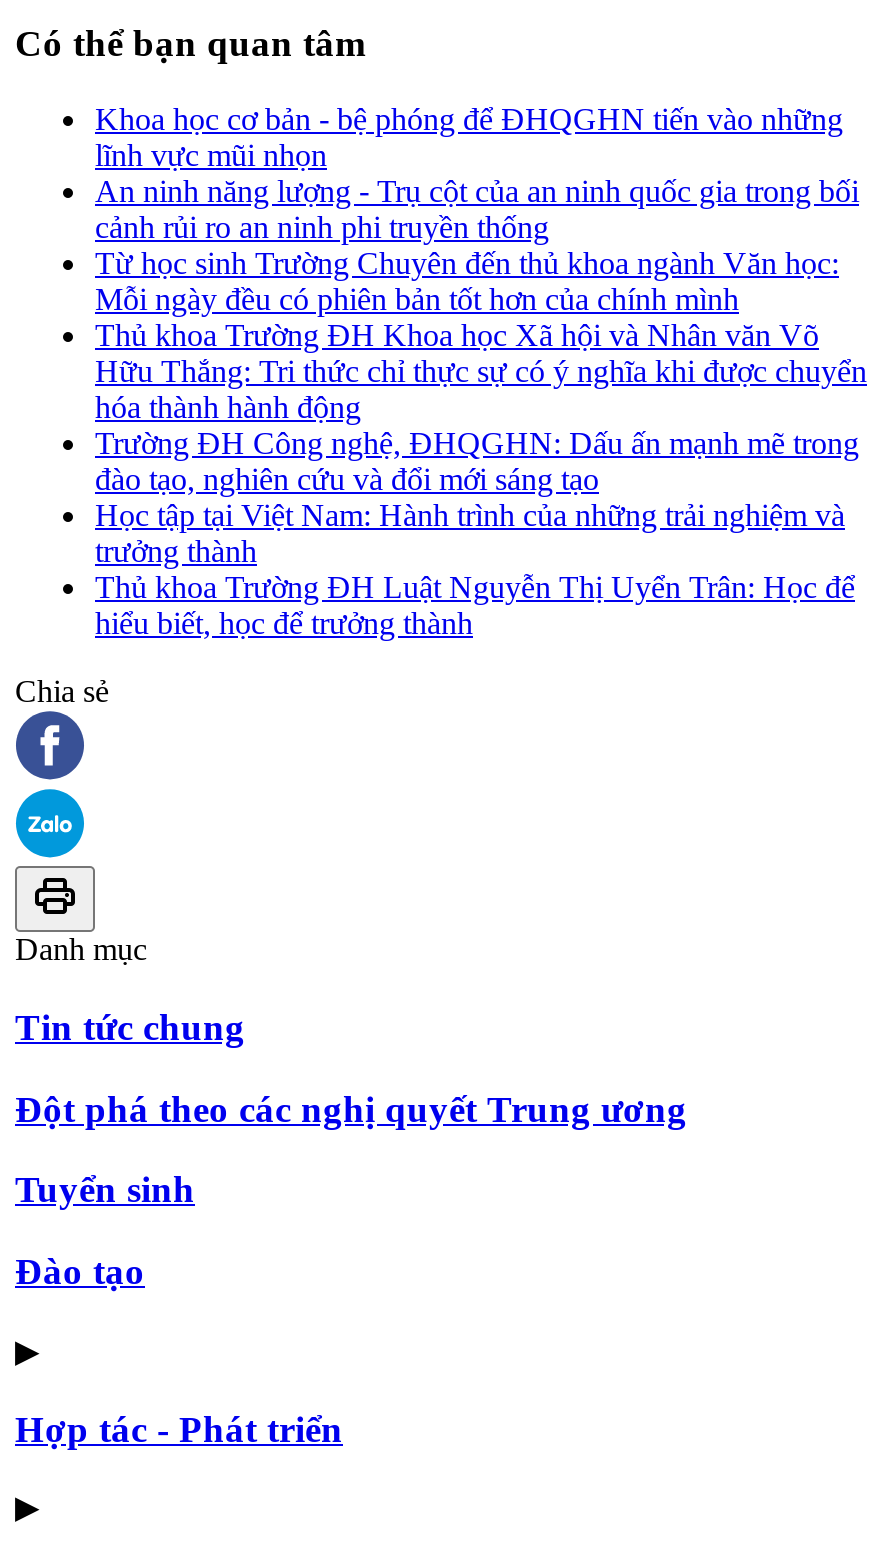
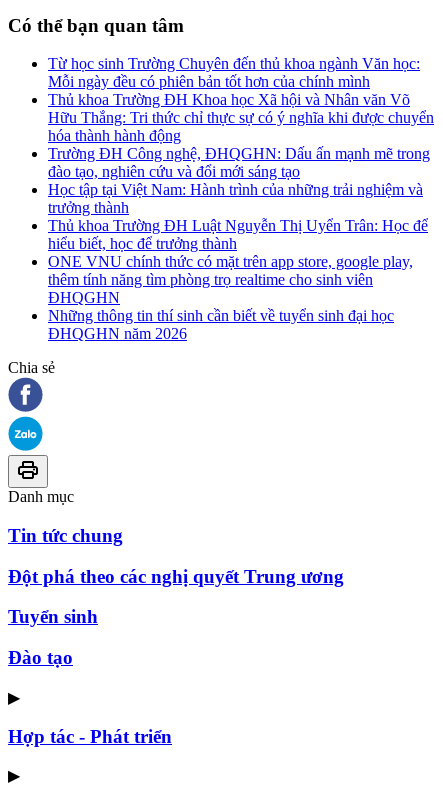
- Khoa học cơ bản - bệ phóng để ĐHQGHN tiến vào những
- lĩnh vực mũi nhọn
- An ninh năng lượng - Trụ cột của an ninh quốc gia trong bối
- cảnh rủi ro an ninh phi truyền thống

moved up: Từ học sinh Trường Chuyên đến thủ khoa ngành Văn học: | Mỗi ngày đều có phiên bản tốt hơn của chính mình | Thủ khoa Trường ĐH Khoa học Xã hội và Nhân văn Võ | ... | Thủ khoa Trường ĐH Luật Nguyễn Thị Uyển Trân: Học để | hiểu biết, học để trưởng thành

+ ONE VNU chính thức có mặt trên app store, google play,
+ thêm tính năng tìm phòng trọ realtime cho sinh viên
+ ĐHQGHN
+ Những thông tin thí sinh cần biết về tuyển sinh đại học
+ ĐHQGHN năm 2026
